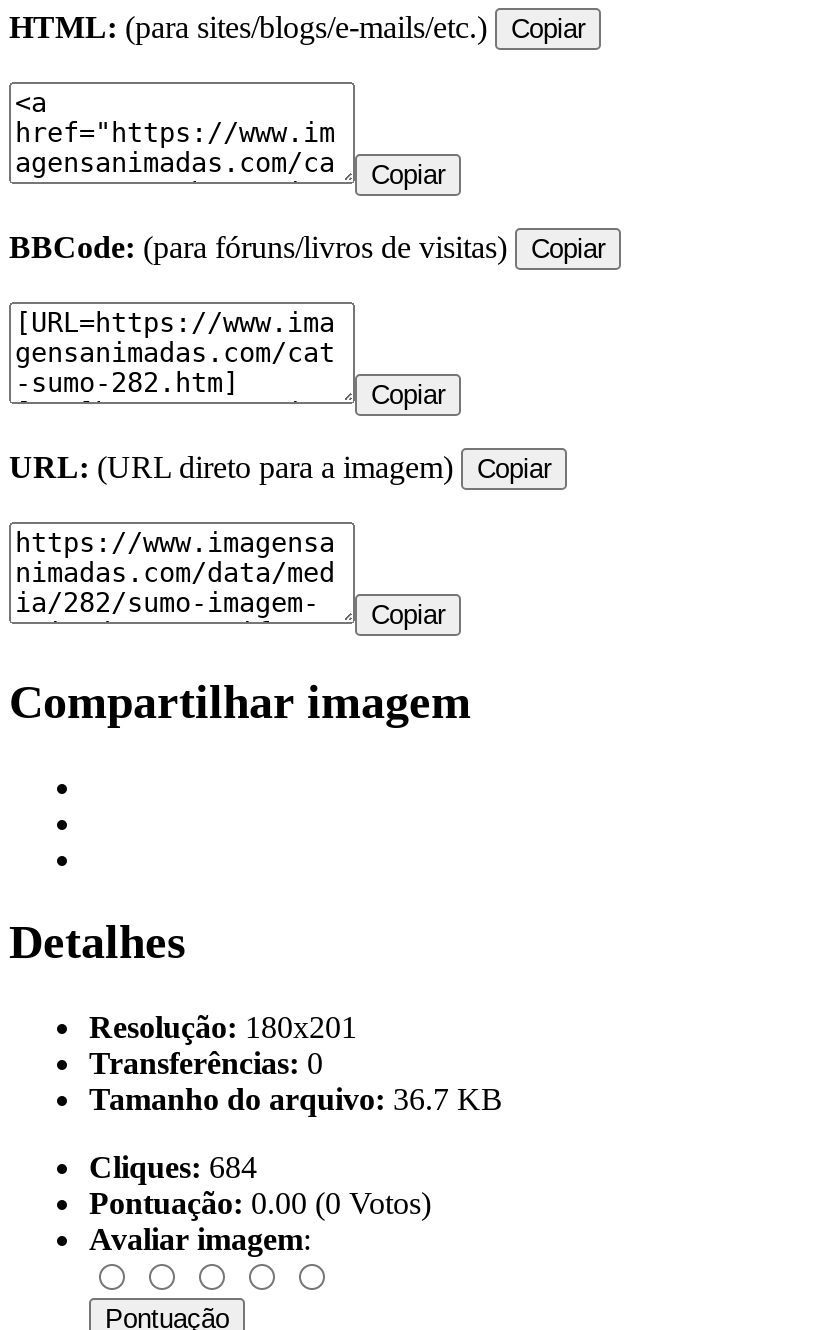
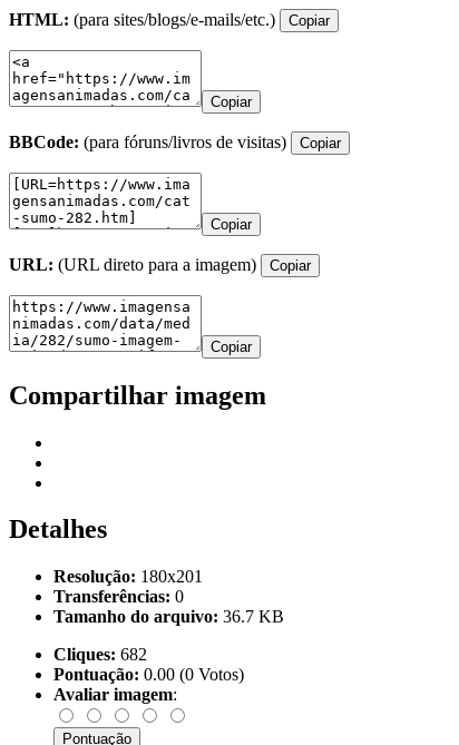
- Cliques: 684
+ Cliques: 682
